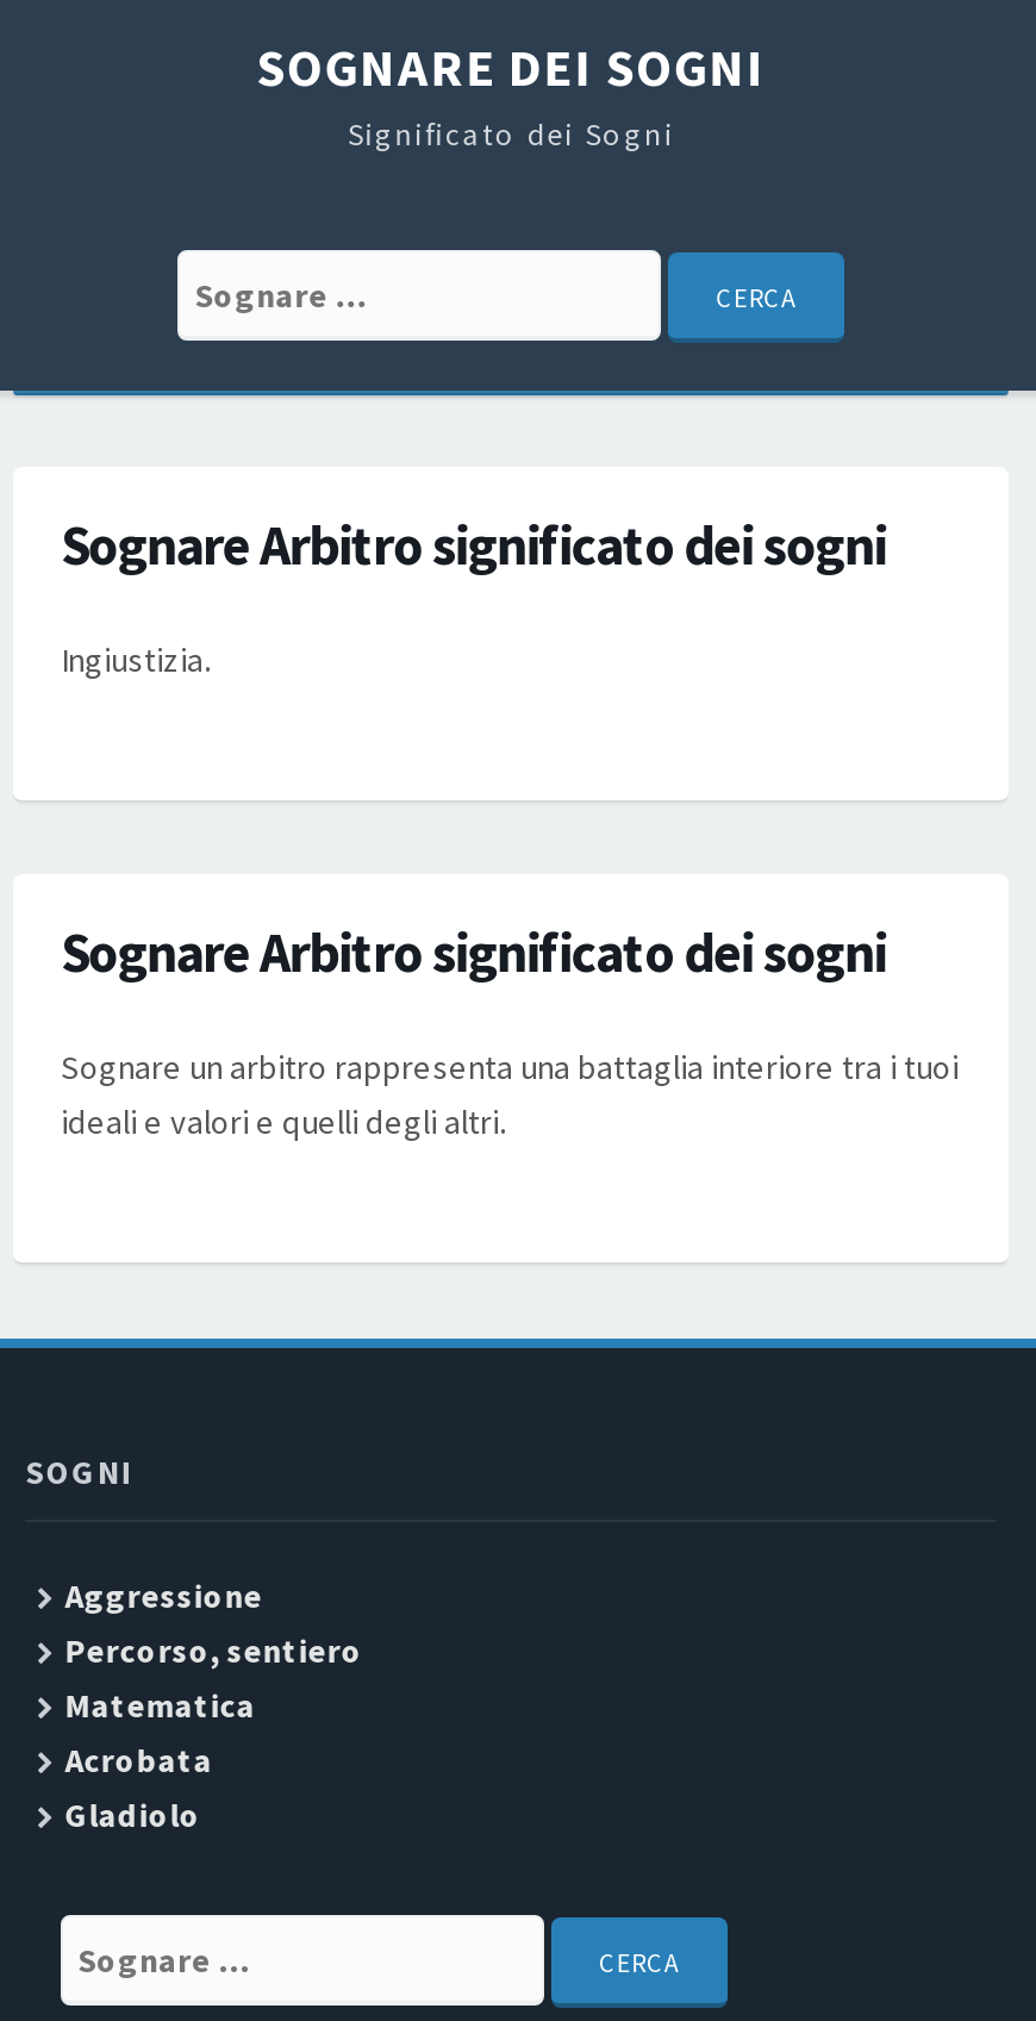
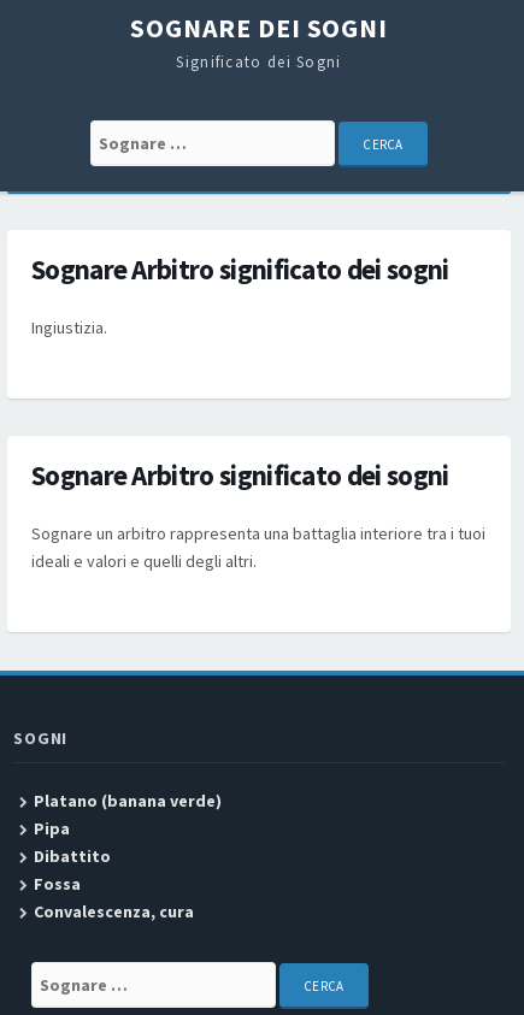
- Aggressione
- Percorso, sentiero
- Matematica
- Acrobata
- Gladiolo
+ Platano (banana verde)
+ Pipa
+ Dibattito
+ Fossa
+ Convalescenza, cura
